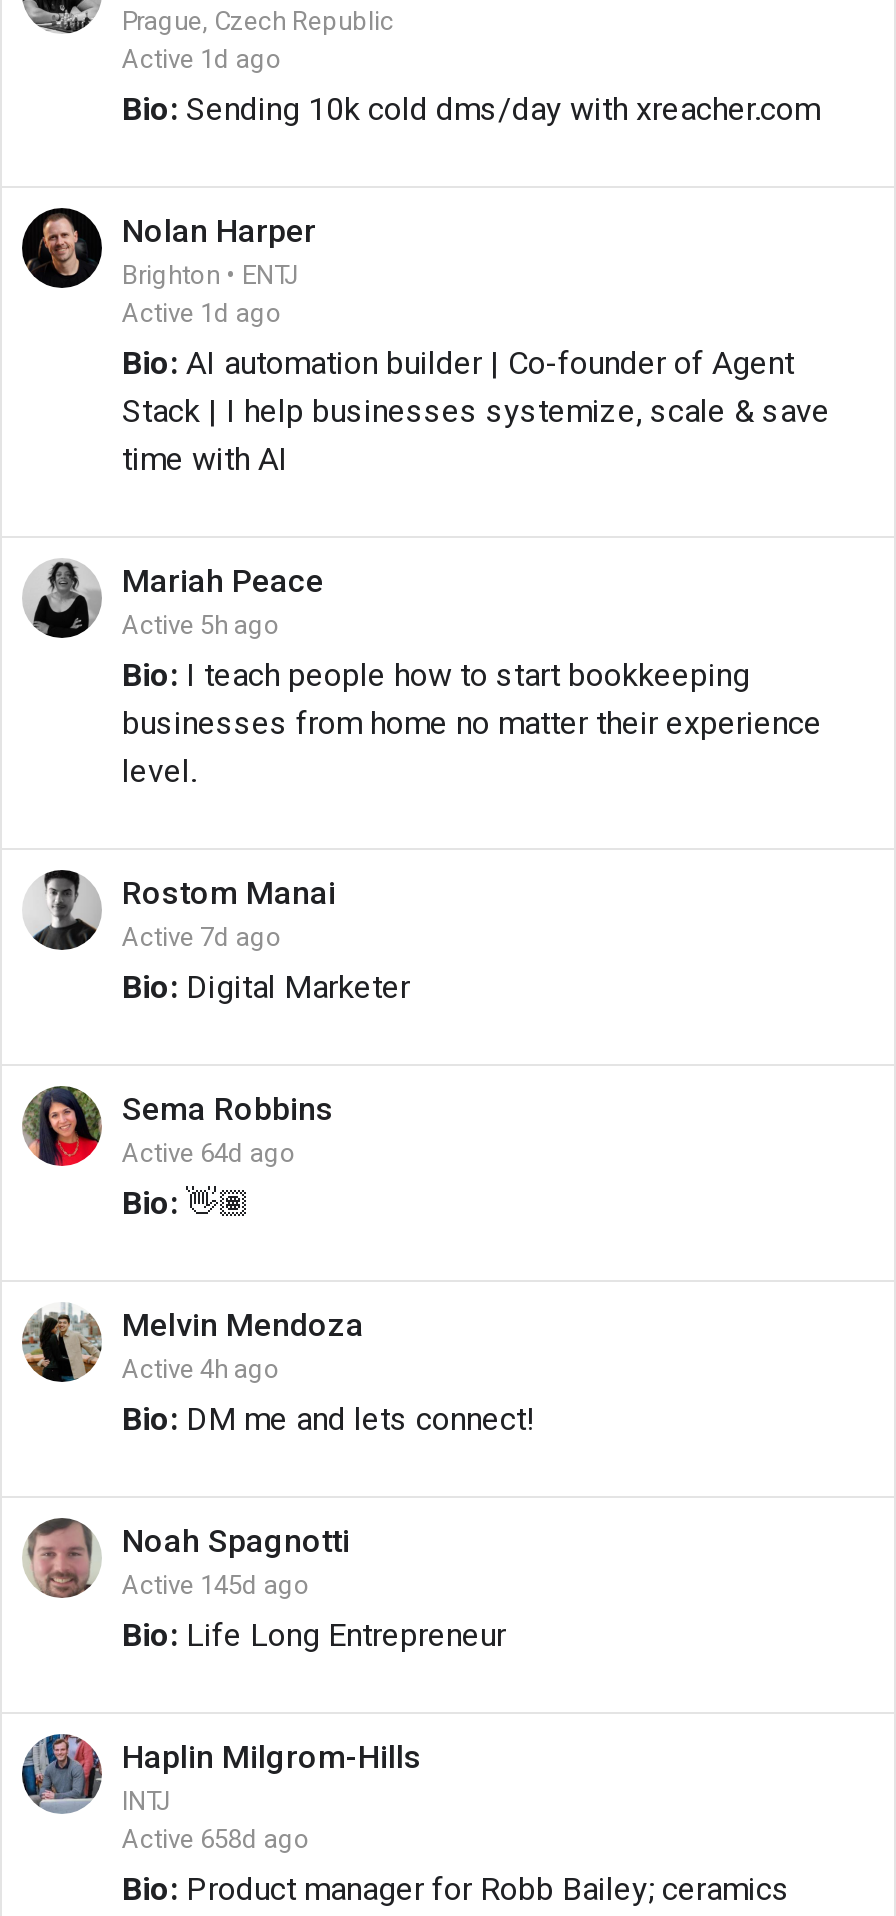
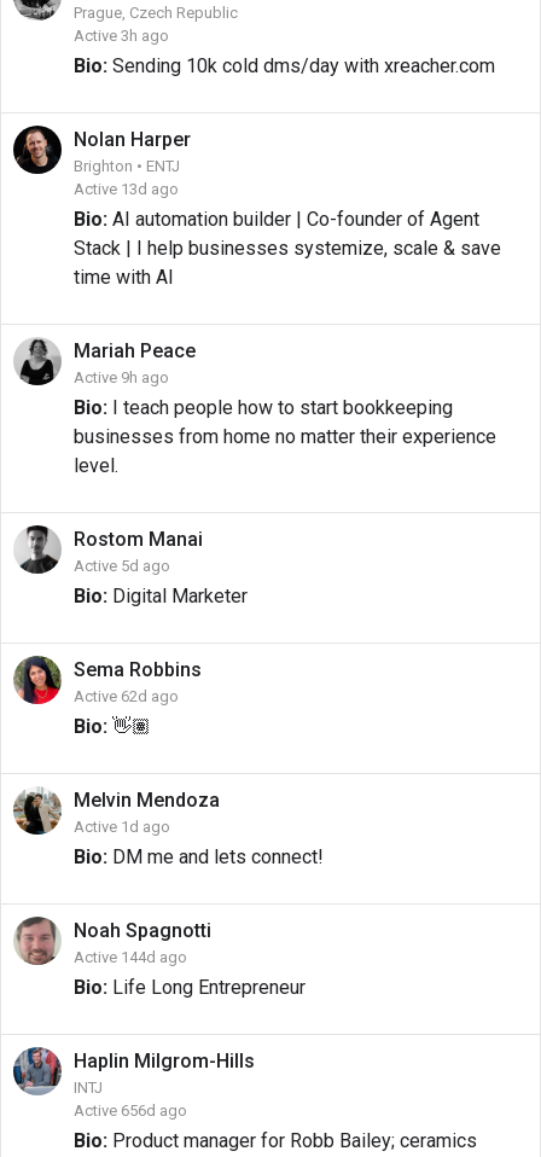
- Active 1d ago
+ Active 3h ago

- Active 1d ago
+ Active 13d ago

- Active 5h ago
+ Active 9h ago

- Active 7d ago
+ Active 5d ago

- Active 64d ago
+ Active 62d ago

- Active 4h ago
+ Active 1d ago

- Active 145d ago
+ Active 144d ago

- Active 658d ago
+ Active 656d ago
